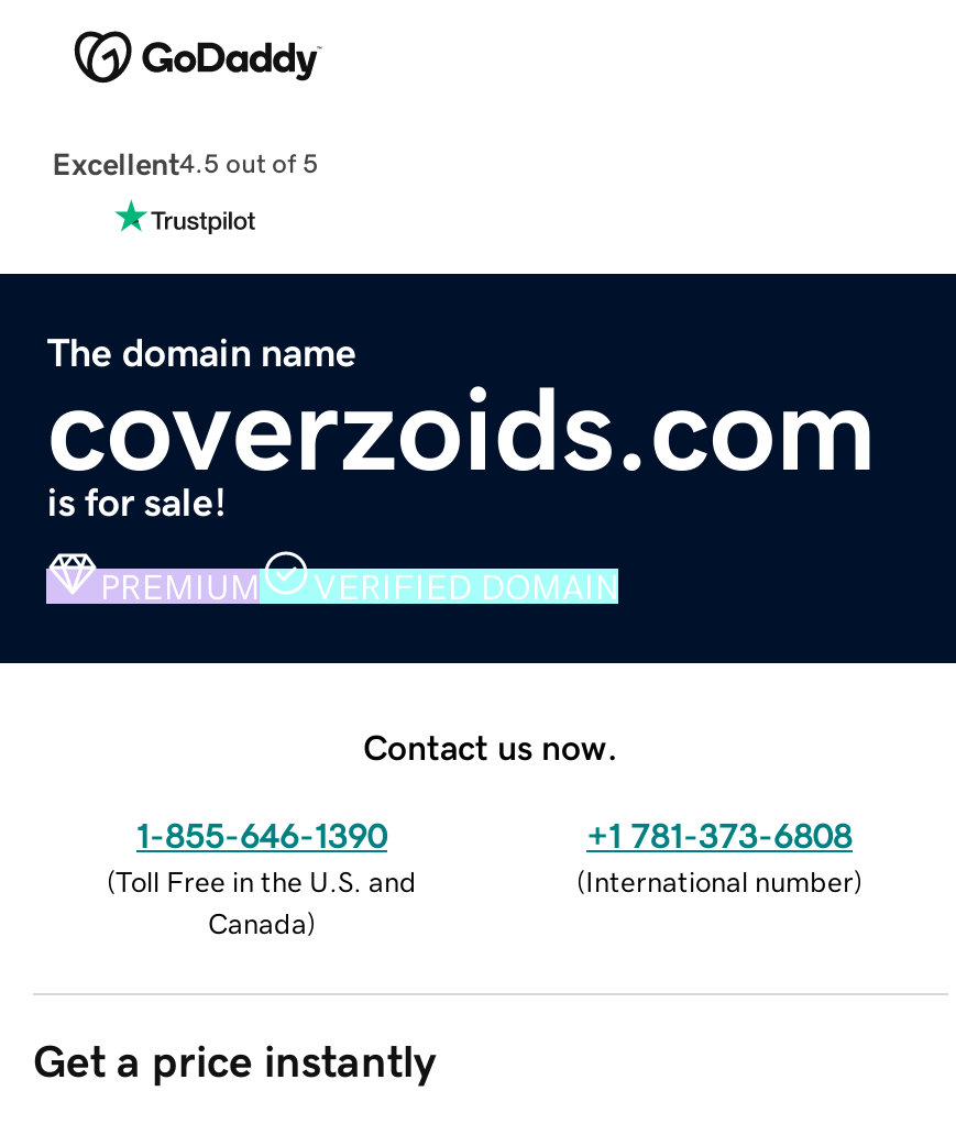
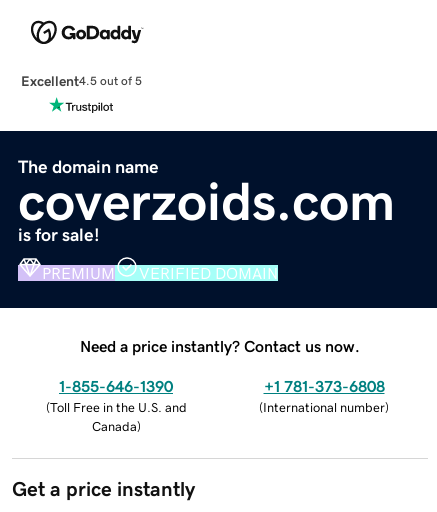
- Contact us now.
+ Need a price instantly? Contact us now.
